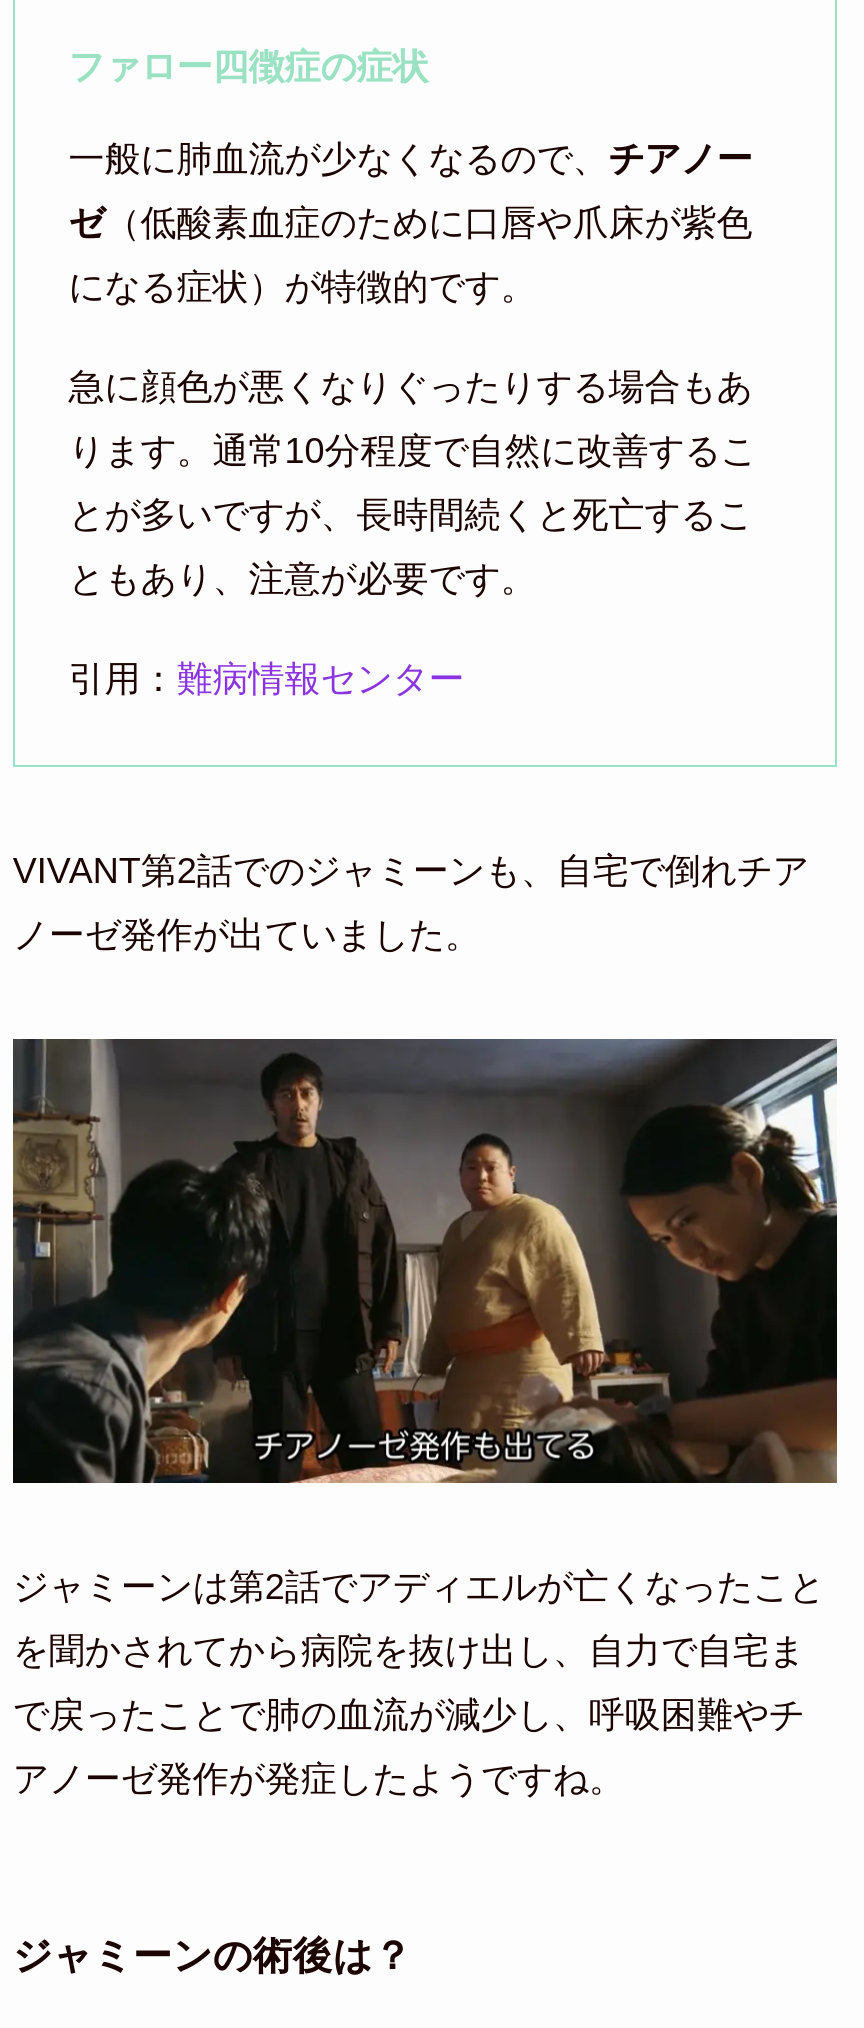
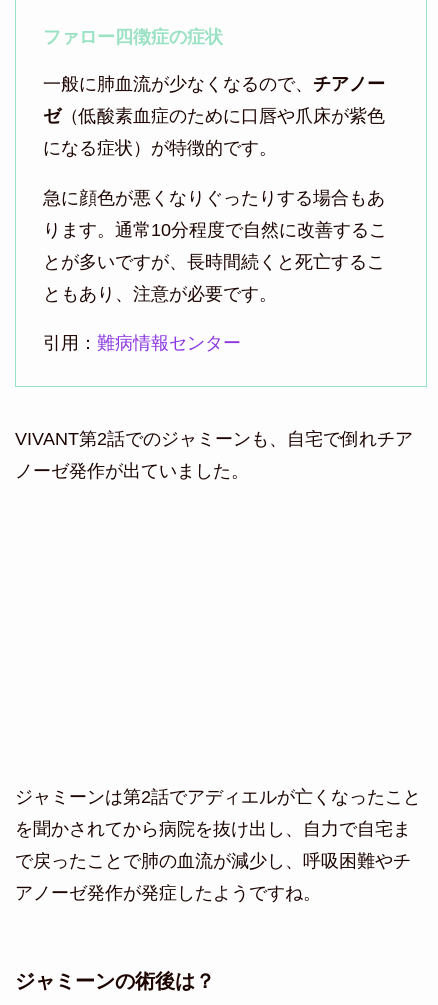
- [image]
